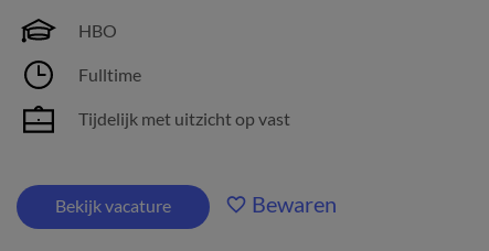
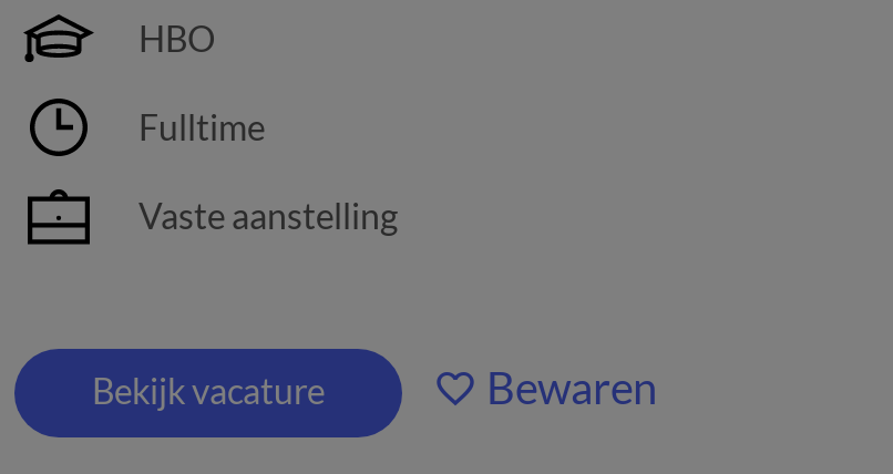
- Tijdelijk met uitzicht op vast
+ Vaste aanstelling
